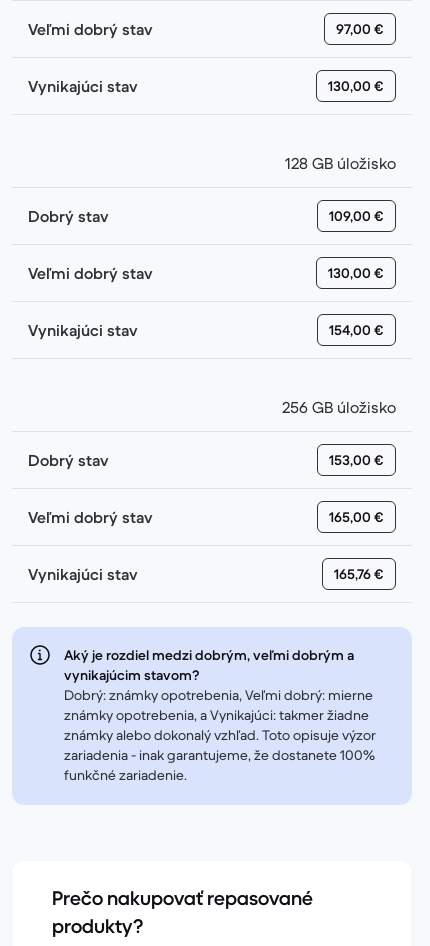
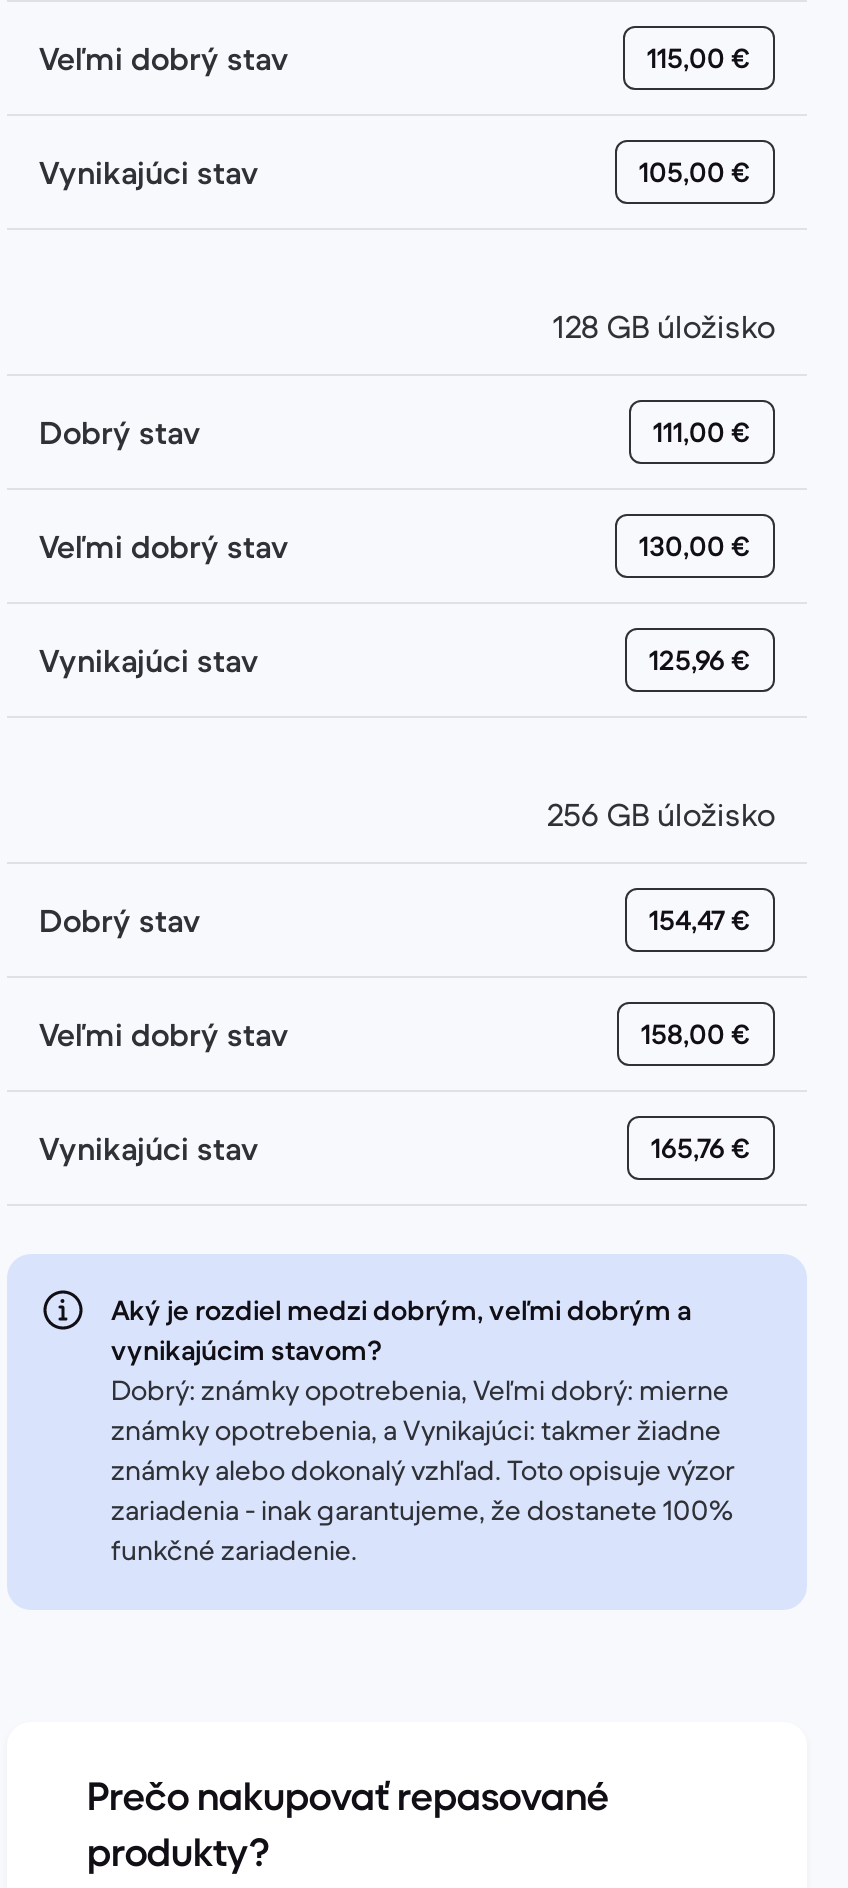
- 97,00 €
+ 115,00 €

- 130,00 €
+ 105,00 €

- 109,00 €
+ 111,00 €

- 154,00 €
+ 125,96 €

- 153,00 €
+ 154,47 €

- 165,00 €
+ 158,00 €
